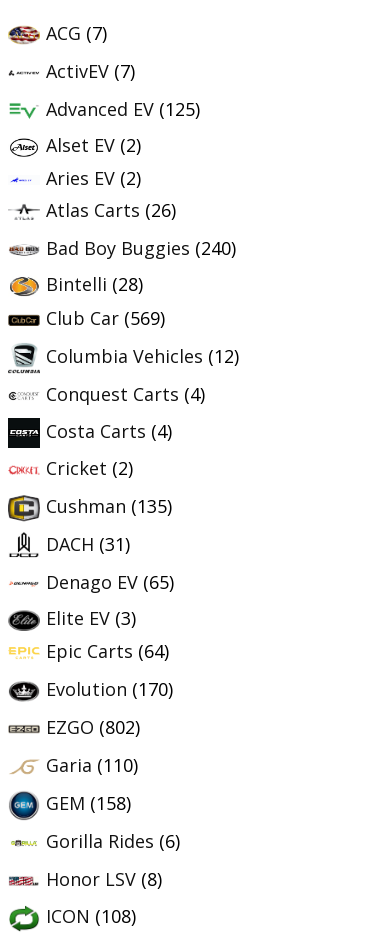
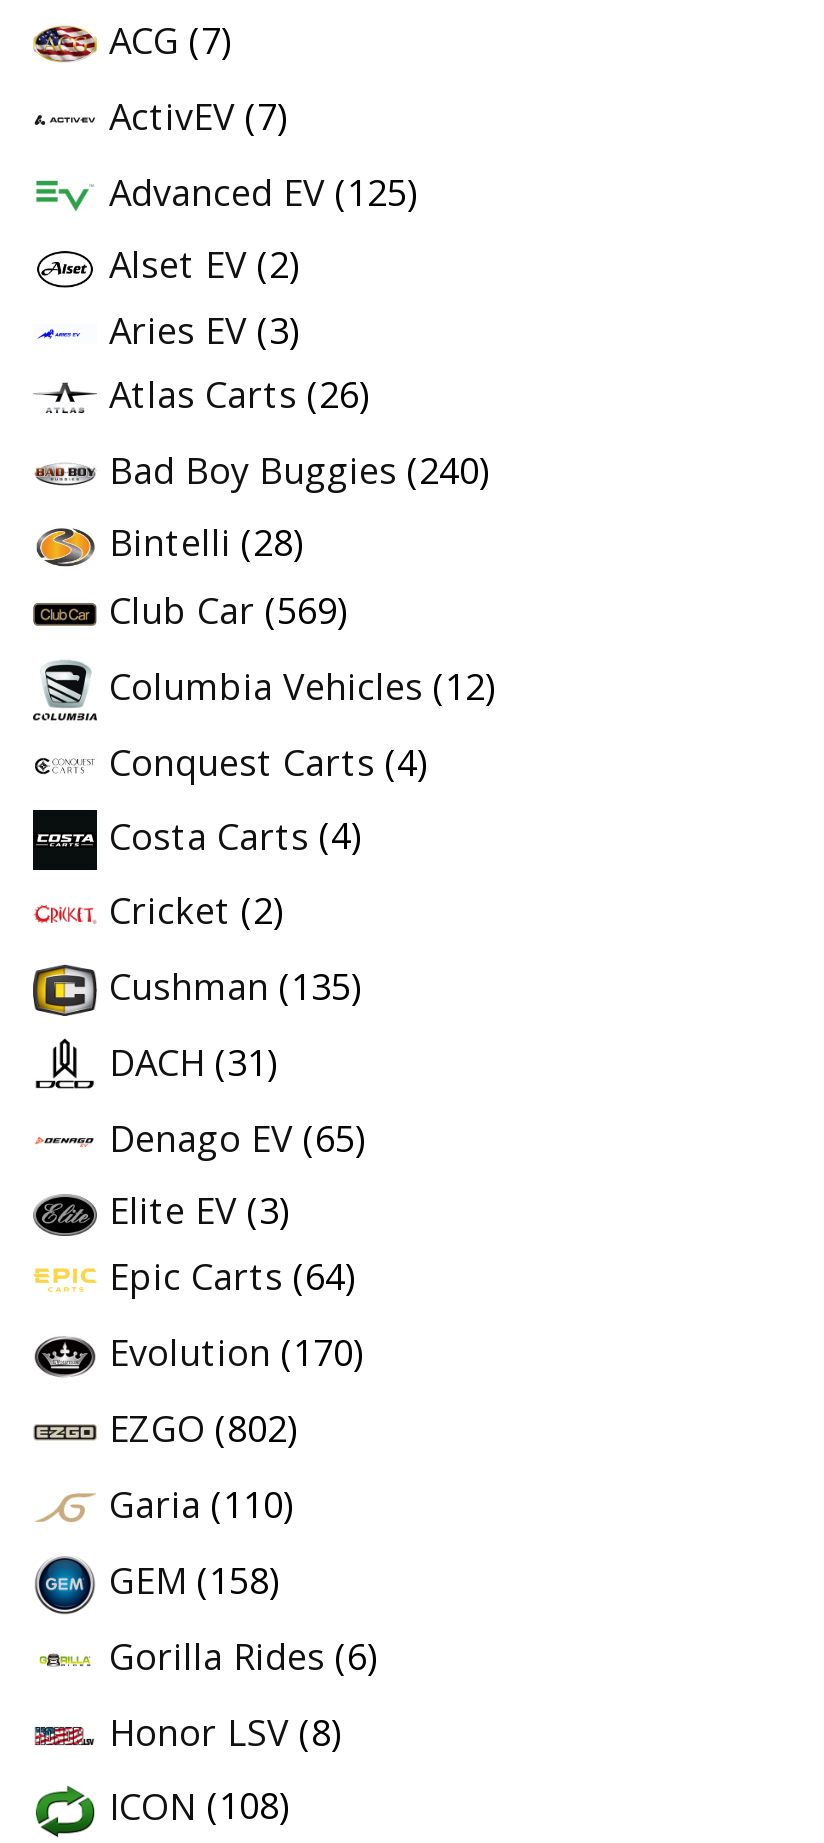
- Aries EV (2)
+ Aries EV (3)
